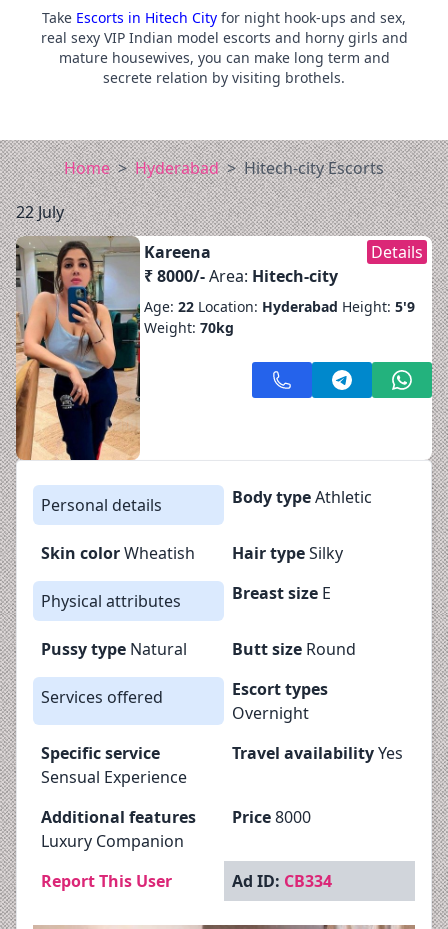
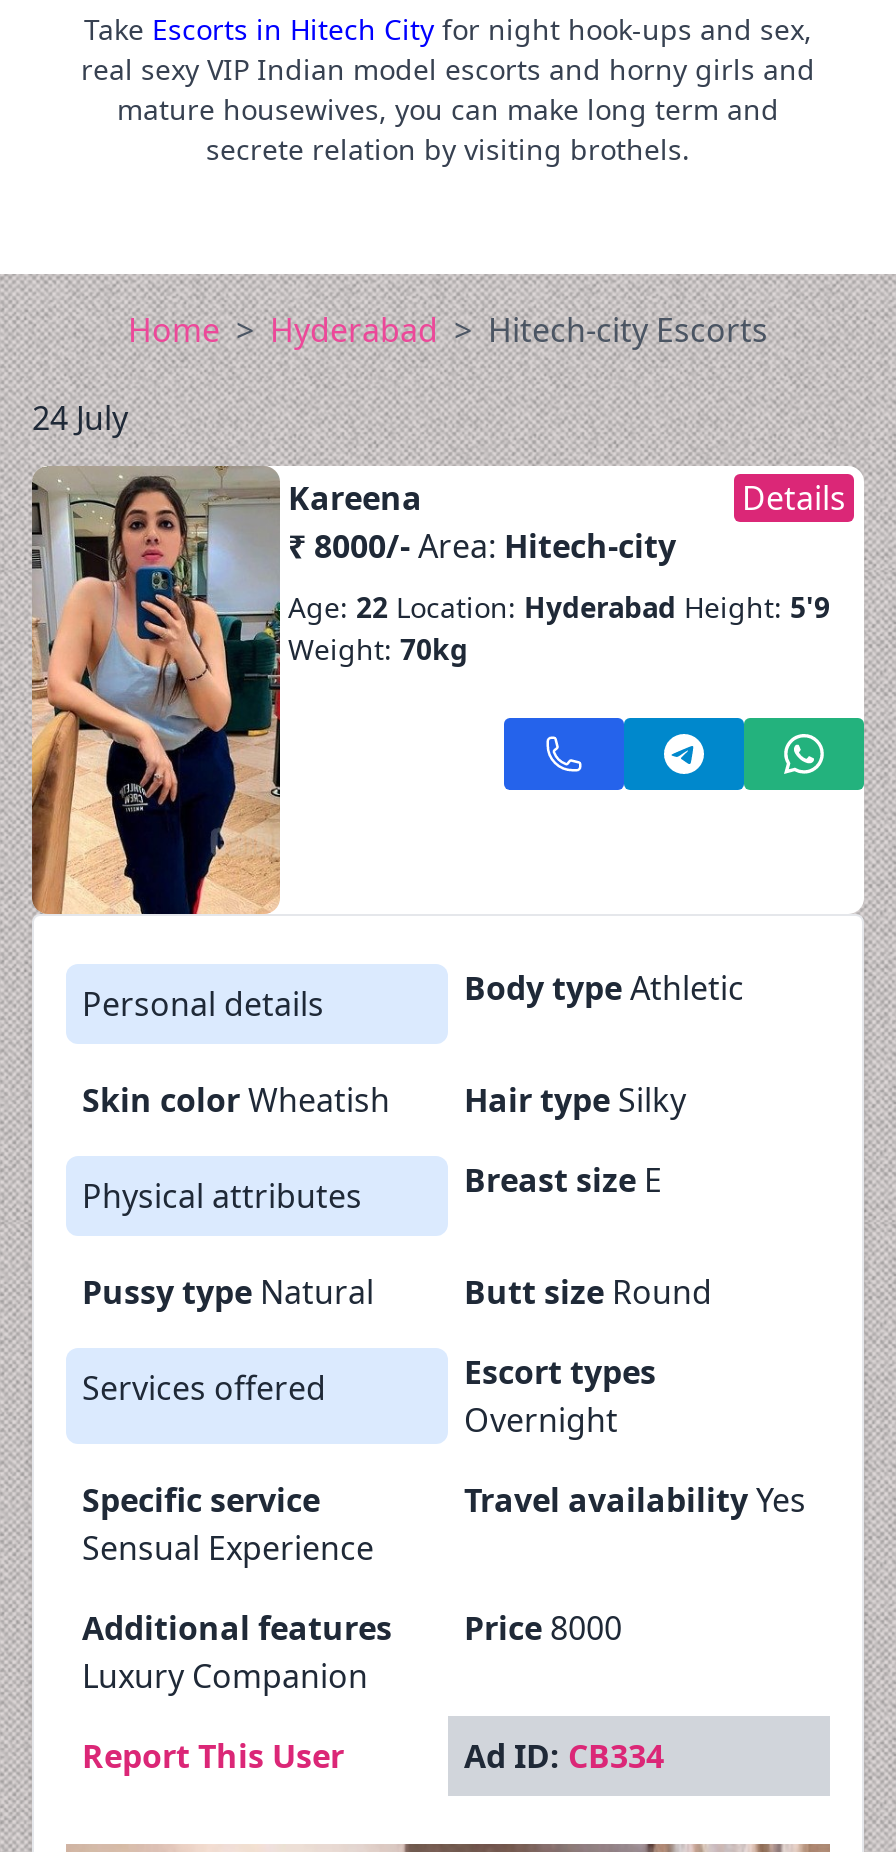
- 22 July
+ 24 July
